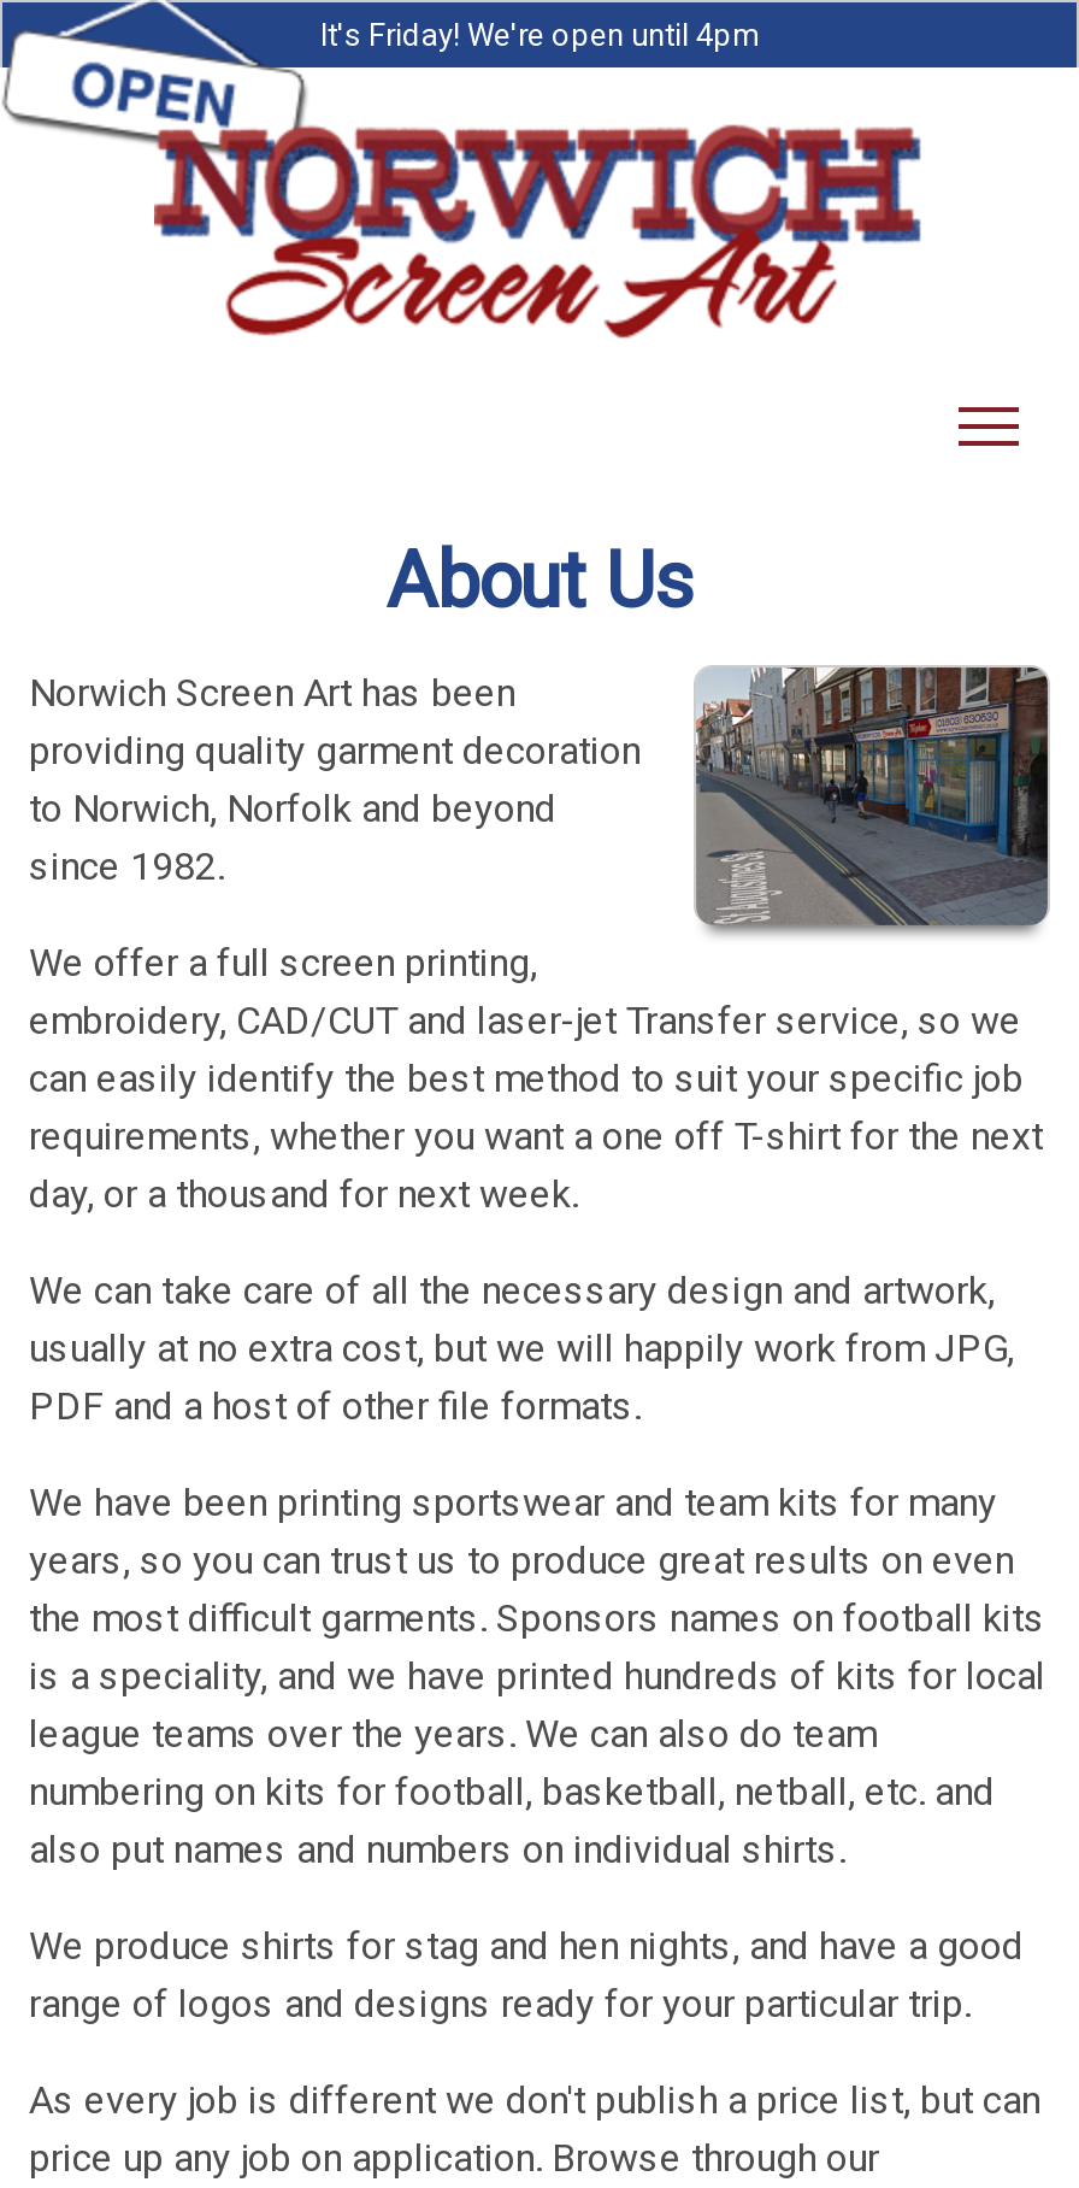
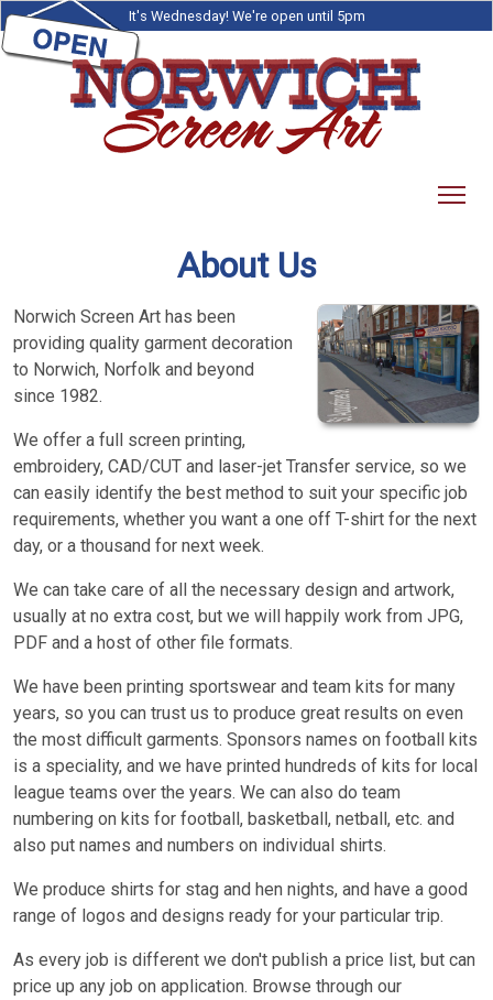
- It's Friday! We're open until 4pm
+ It's Wednesday! We're open until 5pm
